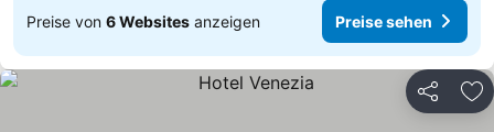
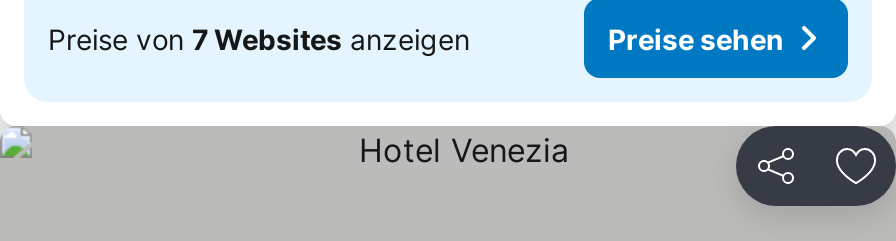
- Preise von 6 Websites anzeigen
+ Preise von 7 Websites anzeigen
